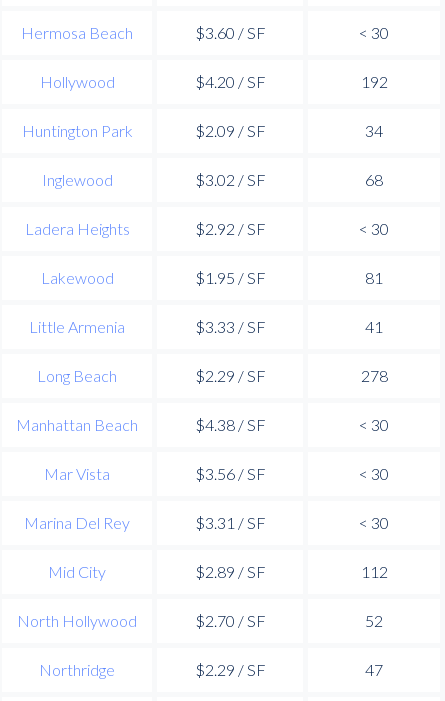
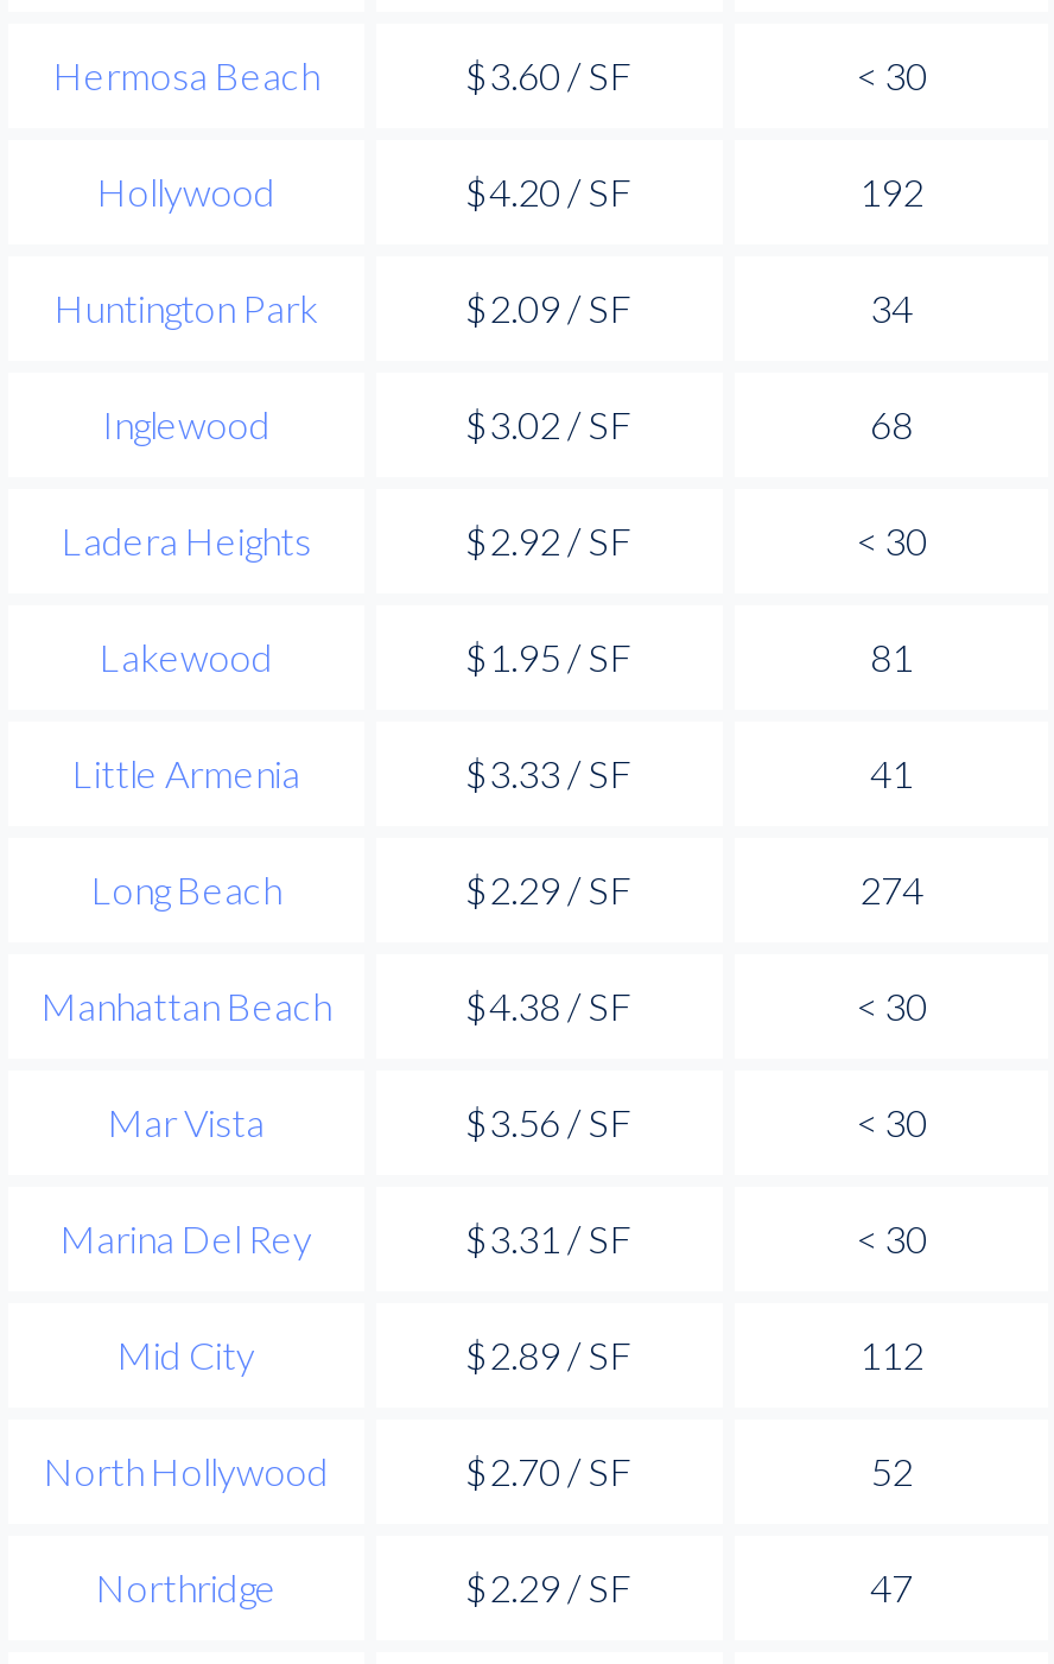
- 278
+ 274
